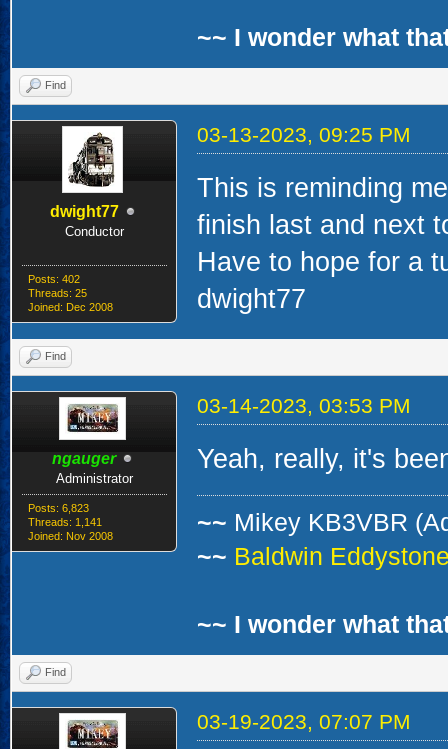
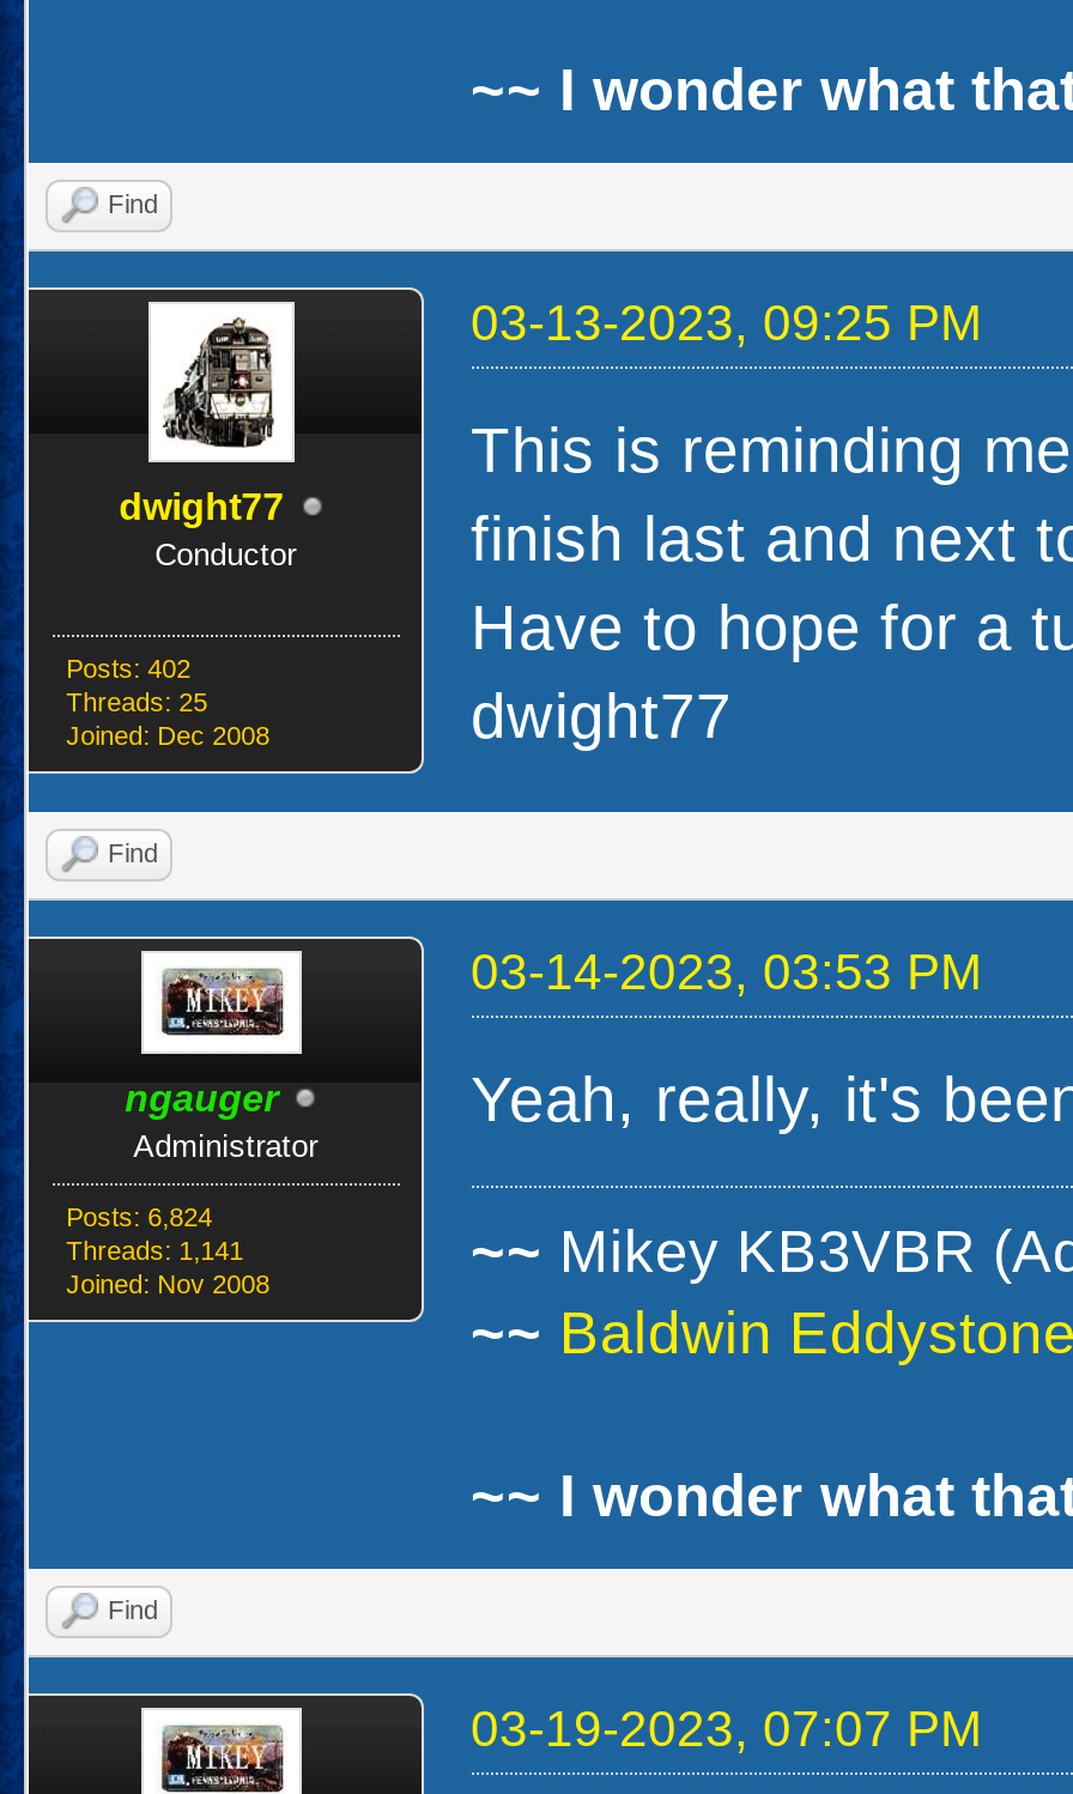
- Posts: 6,823
+ Posts: 6,824
